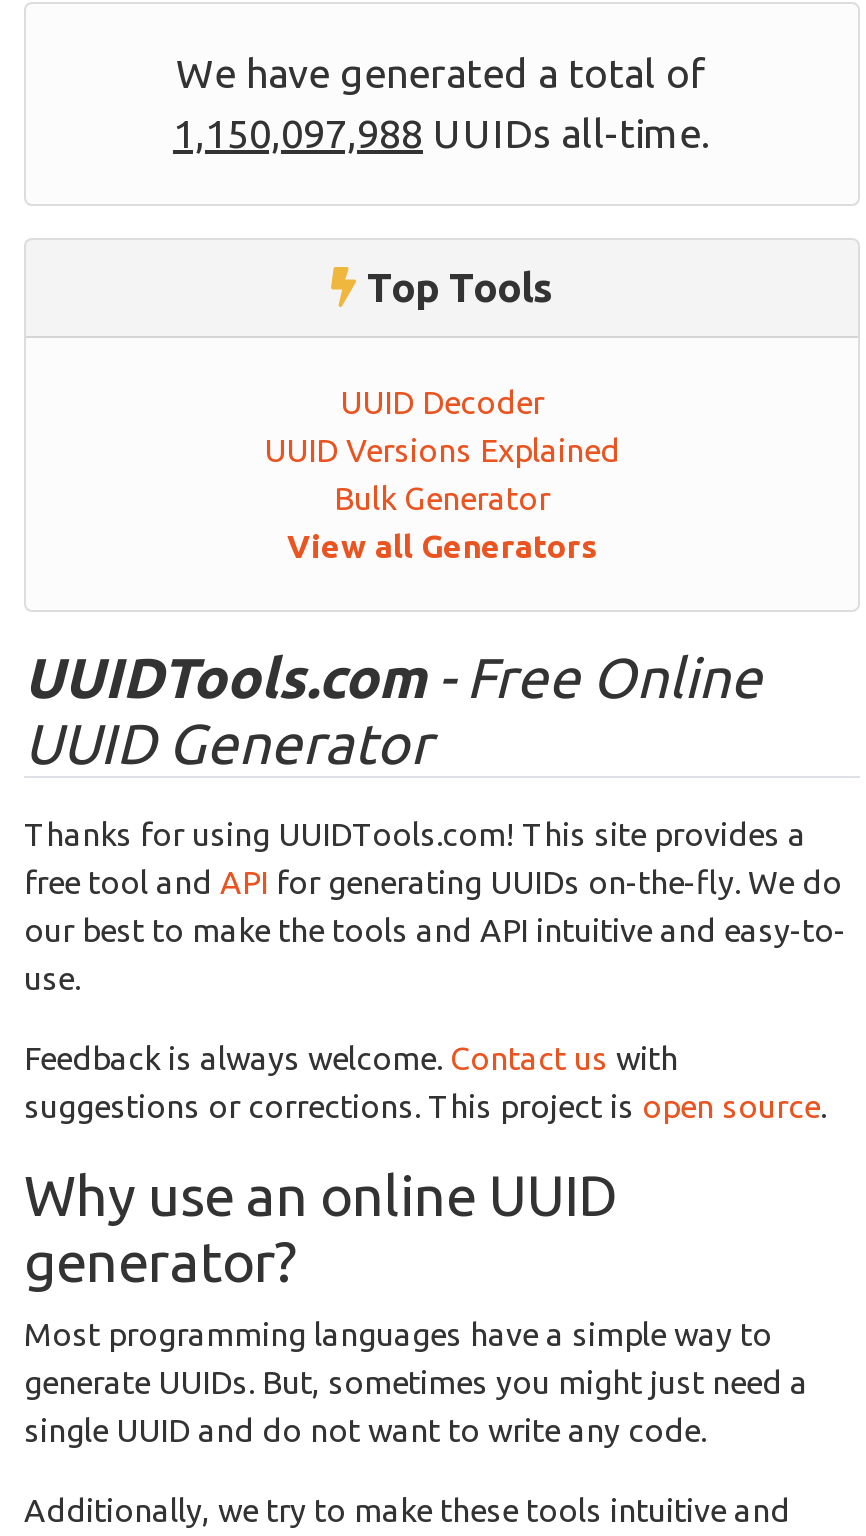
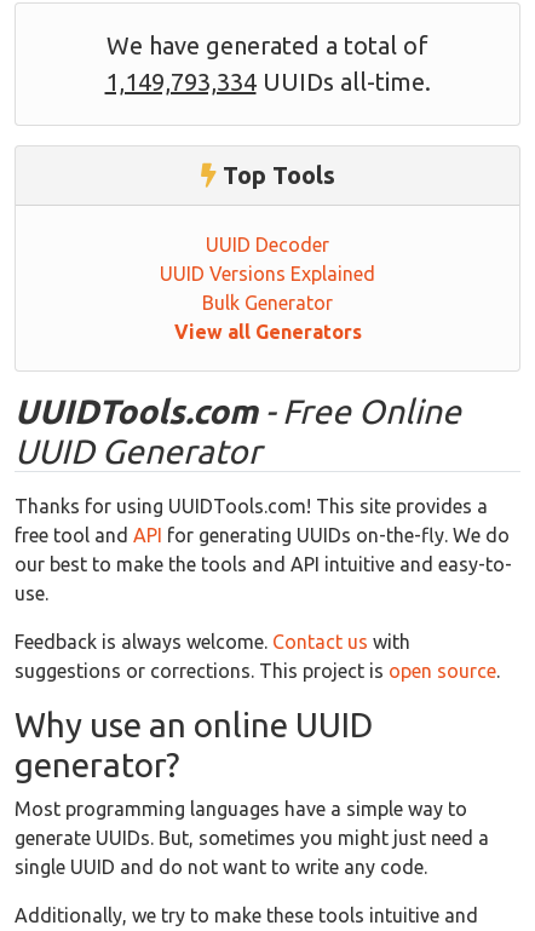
- 1,150,097,988 UUIDs all-time.
+ 1,149,793,334 UUIDs all-time.
